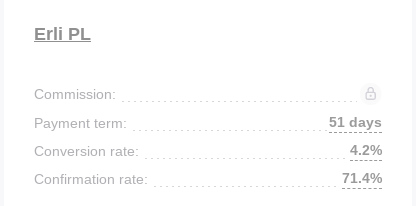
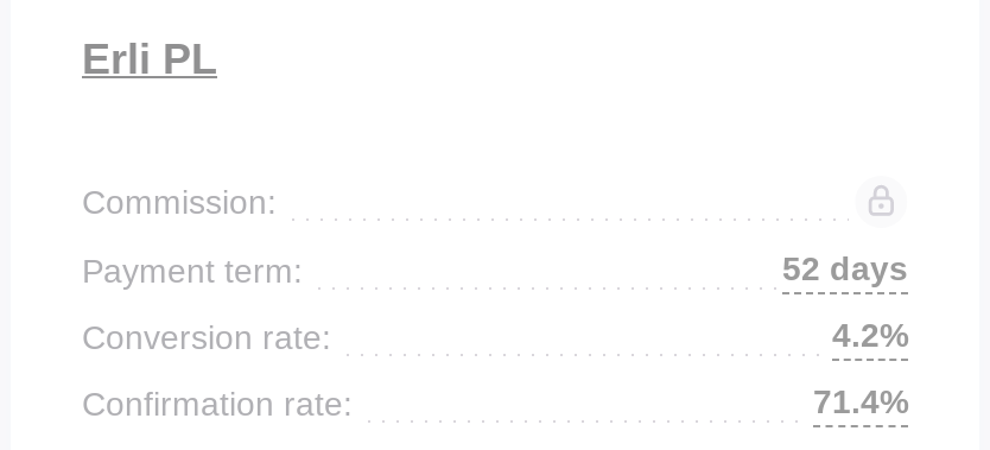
- 51 days
+ 52 days
